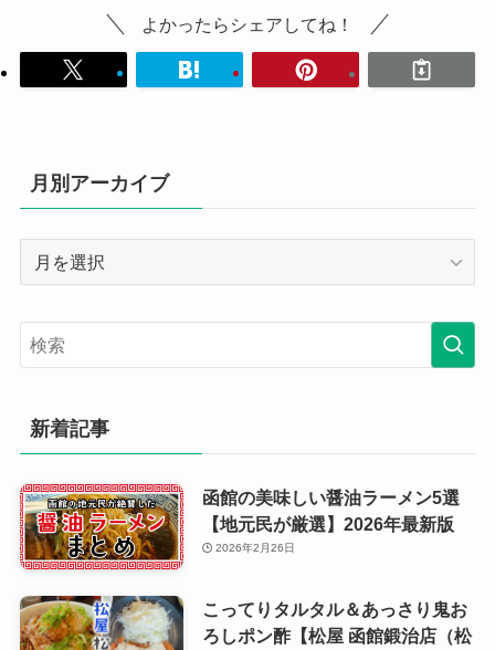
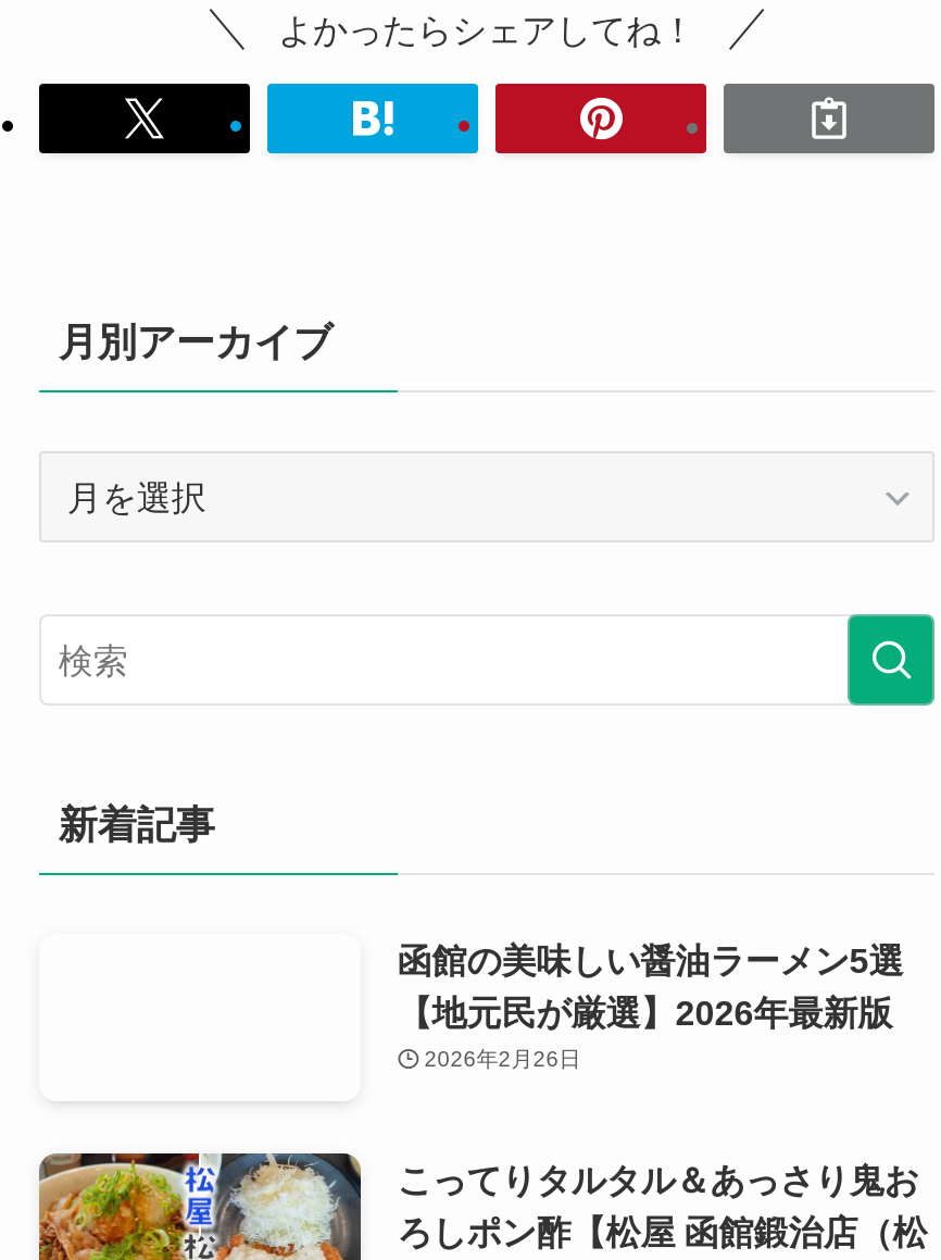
- [image]
